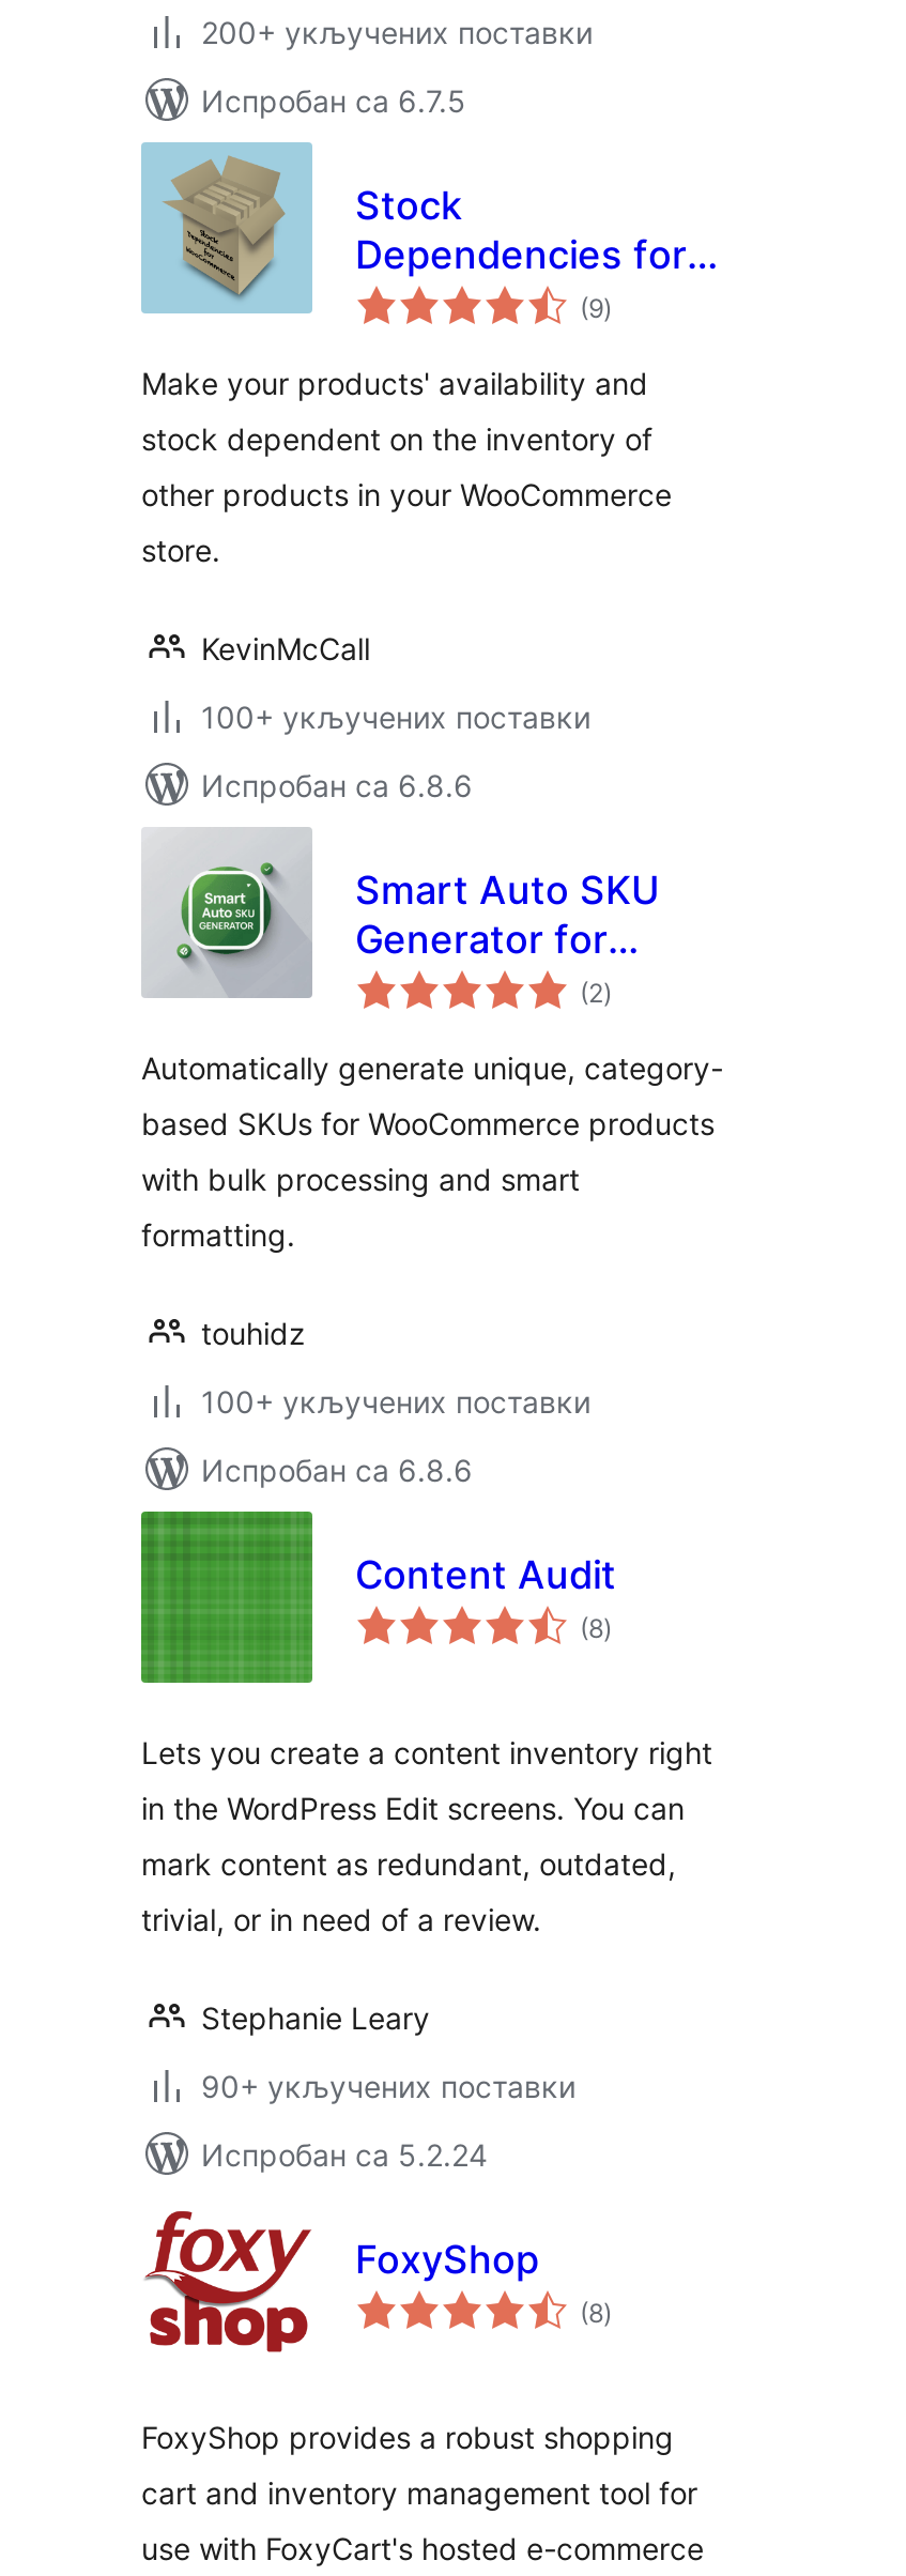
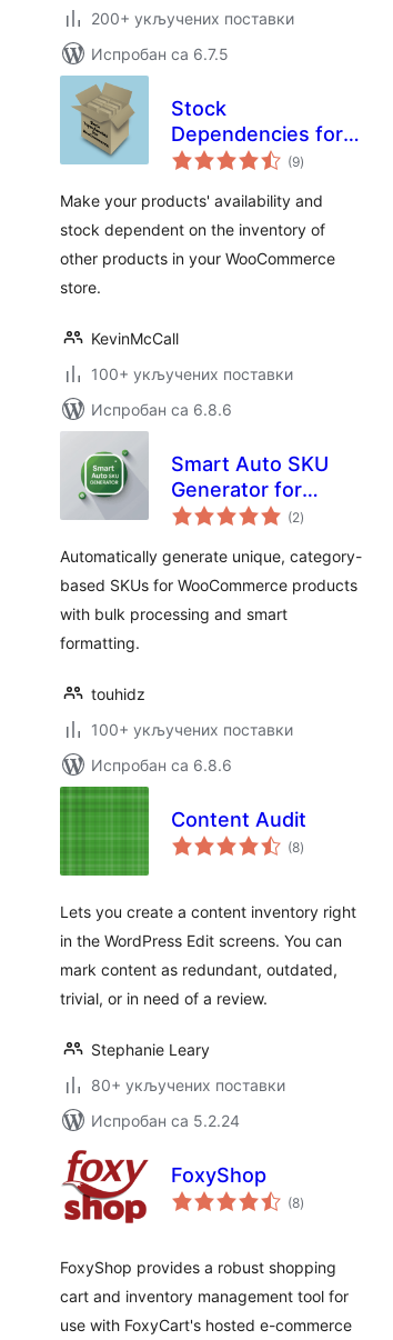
- 90+ укључених поставки
+ 80+ укључених поставки
